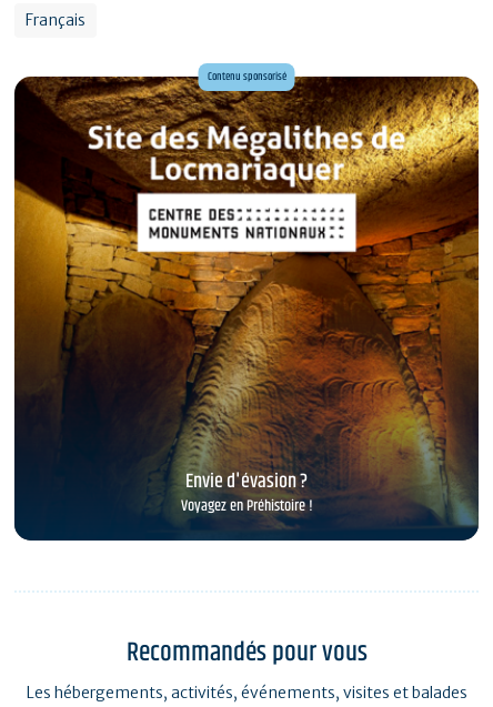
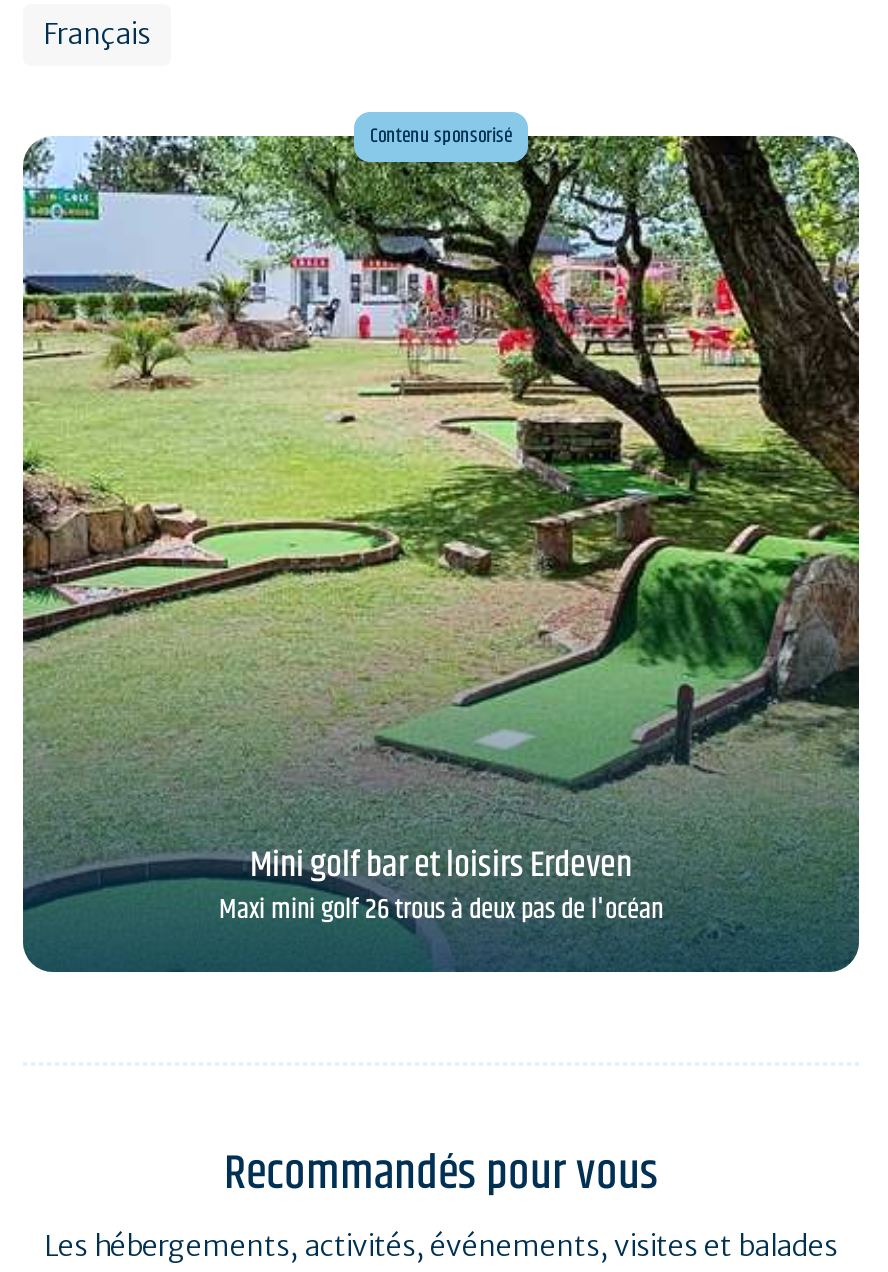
- [image]
- Envie d'évasion ?
- Voyagez en Préhistoire !
+ [image]
+ Mini golf bar et loisirs Erdeven
+ Maxi mini golf 26 trous à deux pas de l'océan
